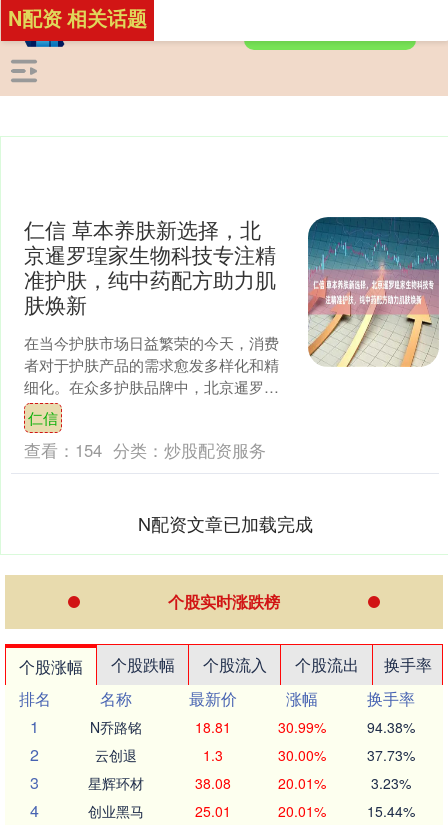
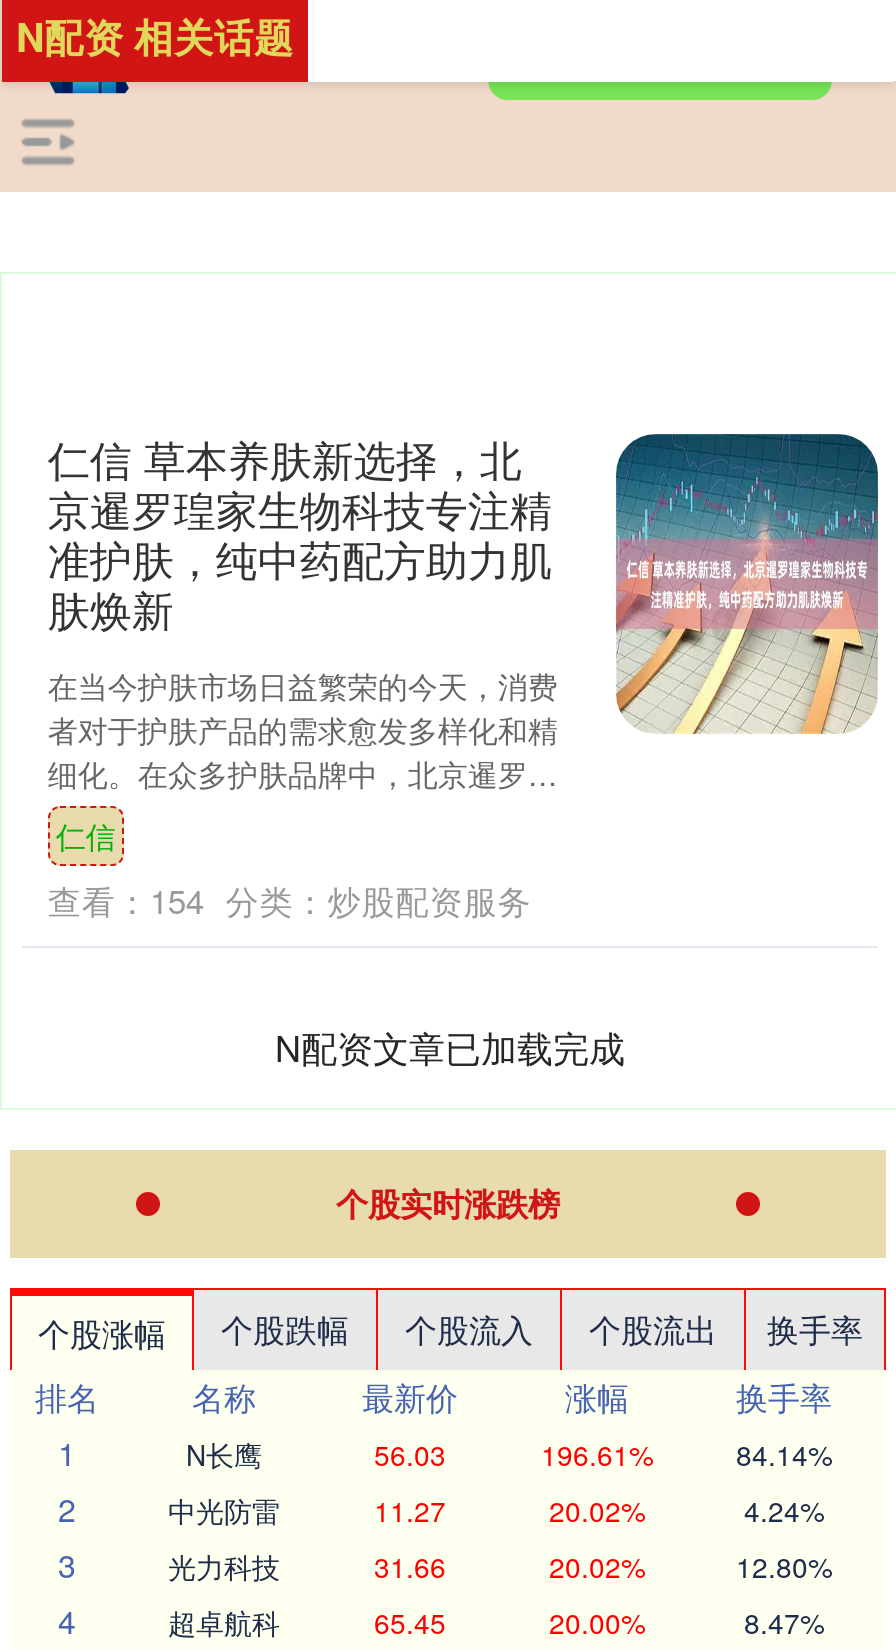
- N乔路铭
- 18.81
- 30.99%
- 94.38%
+ N长鹰
+ 56.03
+ 196.61%
+ 84.14%

- 云创退
- 1.3
- 30.00%
- 37.73%
+ 中光防雷
+ 11.27
+ 20.02%
+ 4.24%

- 星辉环材
- 38.08
- 20.01%
- 3.23%
+ 光力科技
+ 31.66
+ 20.02%
+ 12.80%

- 创业黑马
- 25.01
- 20.01%
- 15.44%
+ 超卓航科
+ 65.45
+ 20.00%
+ 8.47%
